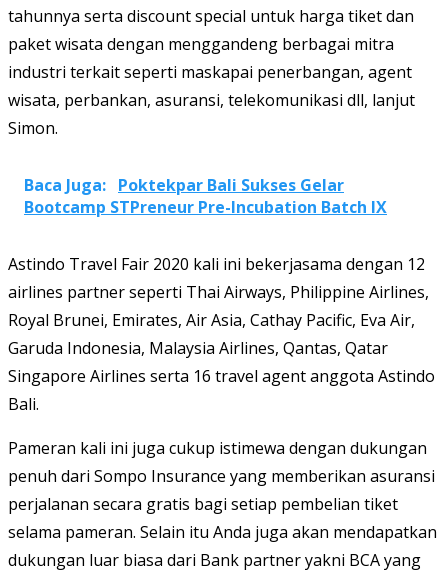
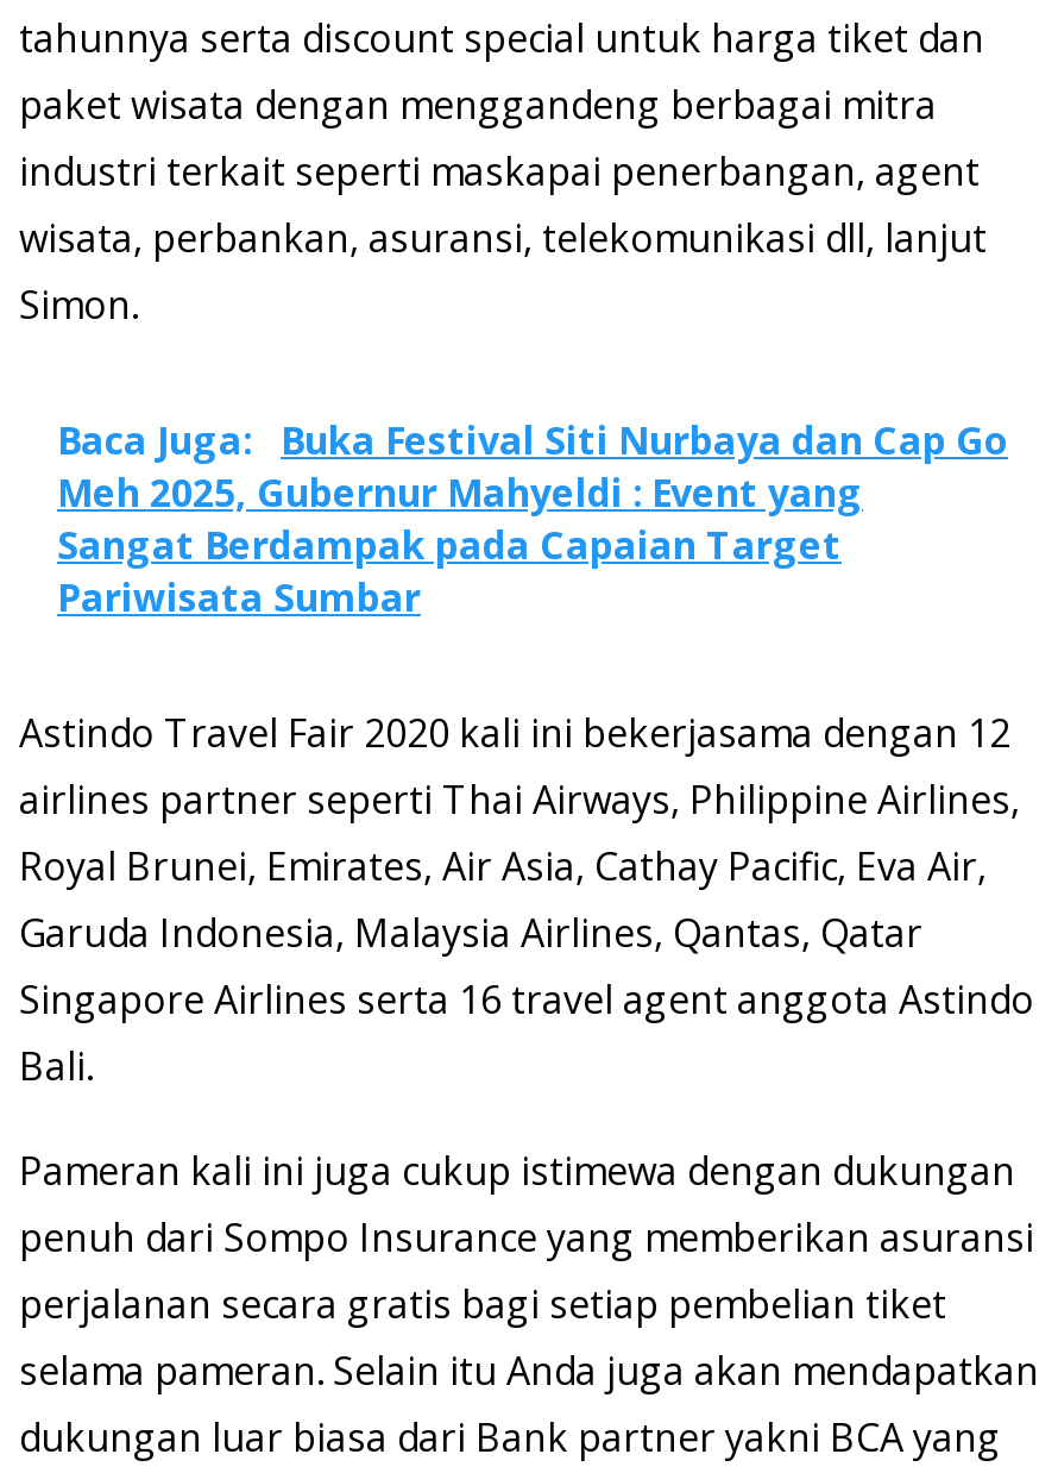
- Baca Juga: Poktekpar Bali Sukses Gelar
- Bootcamp STPreneur Pre-Incubation Batch IX
+ Baca Juga: Buka Festival Siti Nurbaya dan Cap Go
+ Meh 2025, Gubernur Mahyeldi : Event yang
+ Sangat Berdampak pada Capaian Target
+ Pariwisata Sumbar
